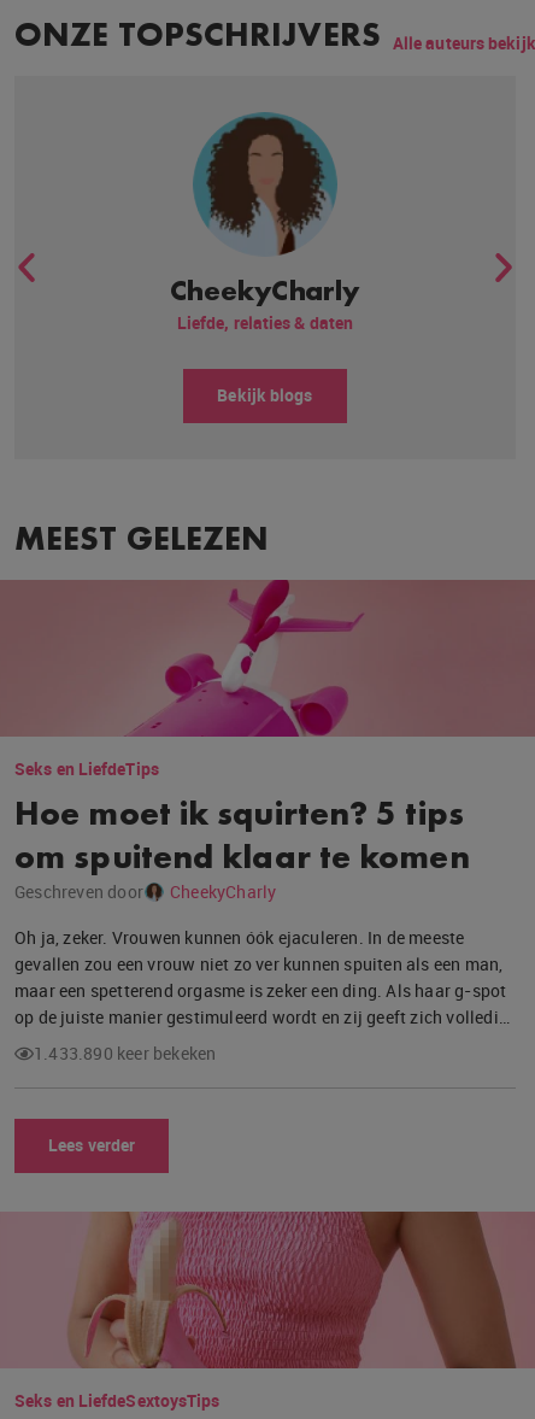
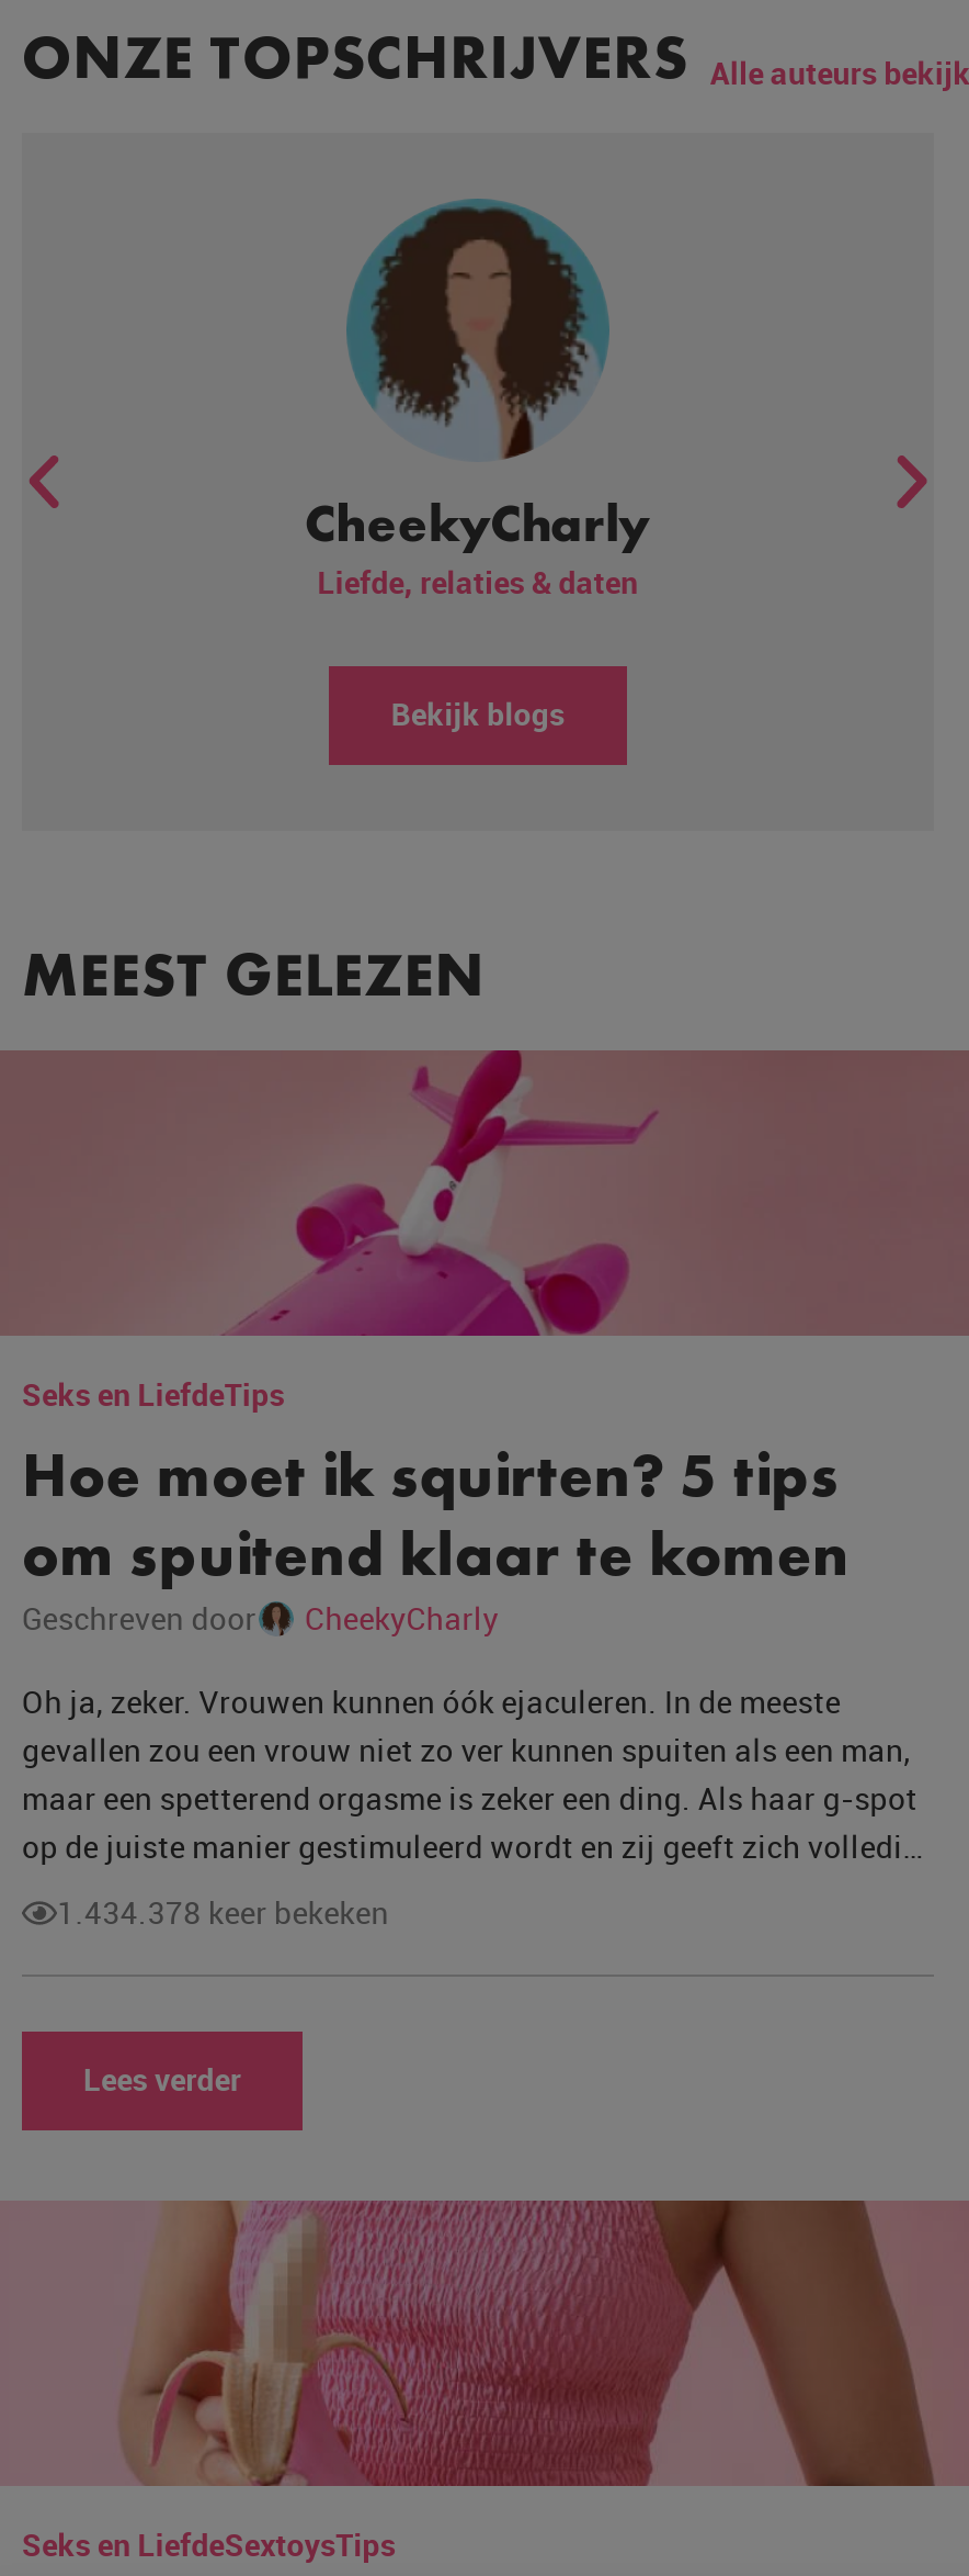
- 1.433.890 keer bekeken
+ 1.434.378 keer bekeken
